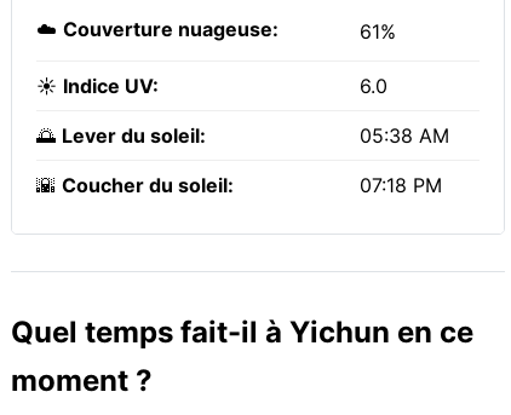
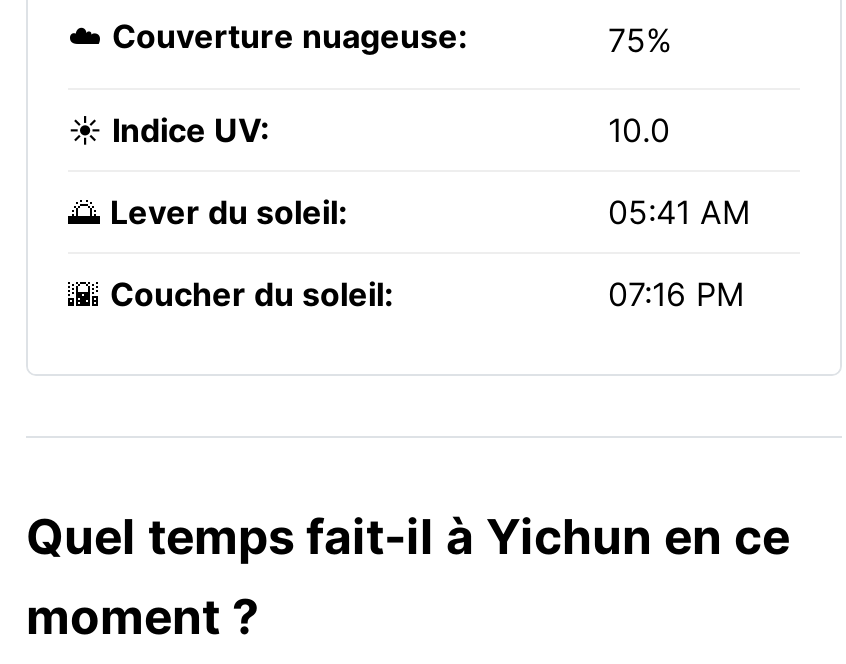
- 61%
+ 75%

- 6.0
+ 10.0

- 05:38 AM
+ 05:41 AM

- 07:18 PM
+ 07:16 PM
